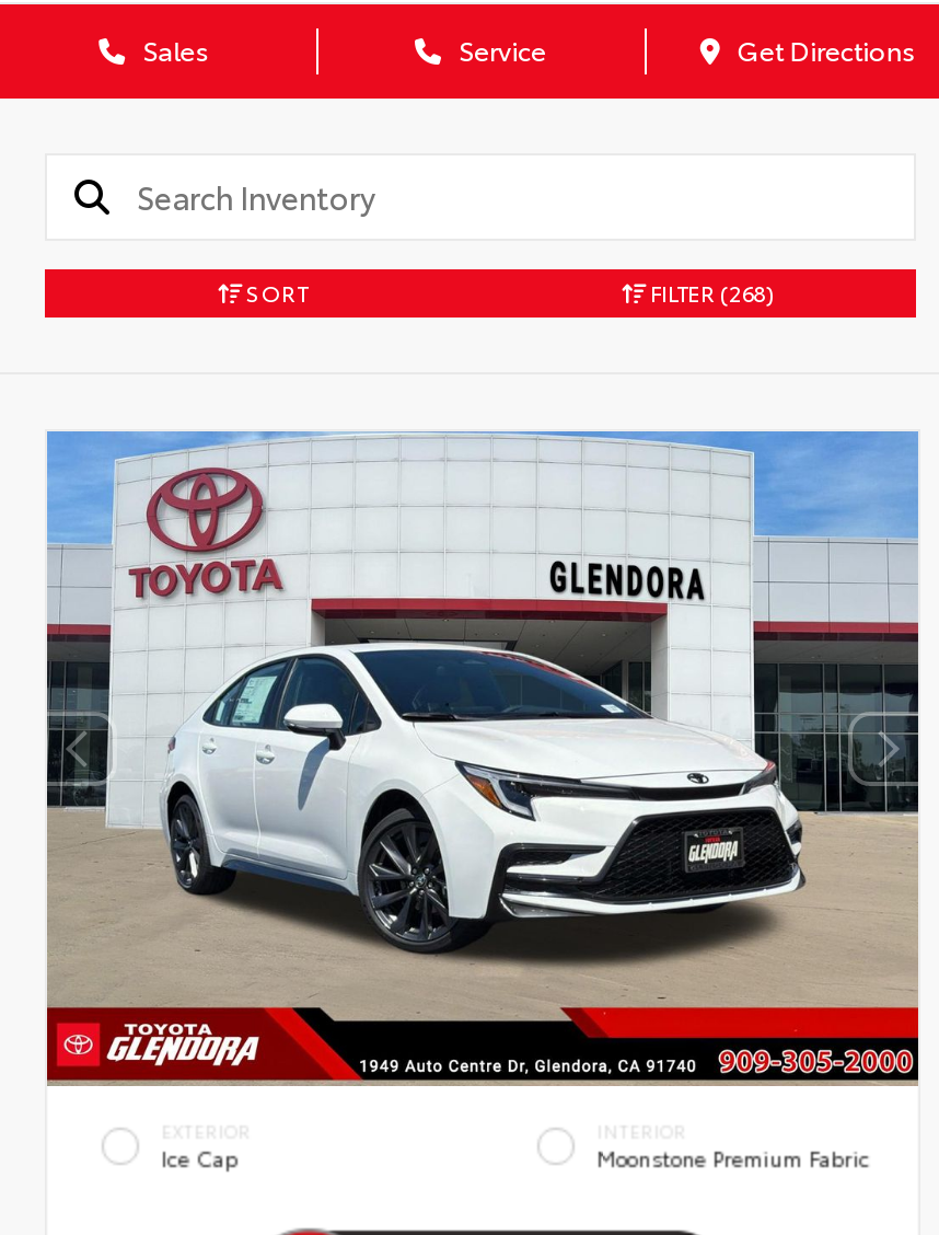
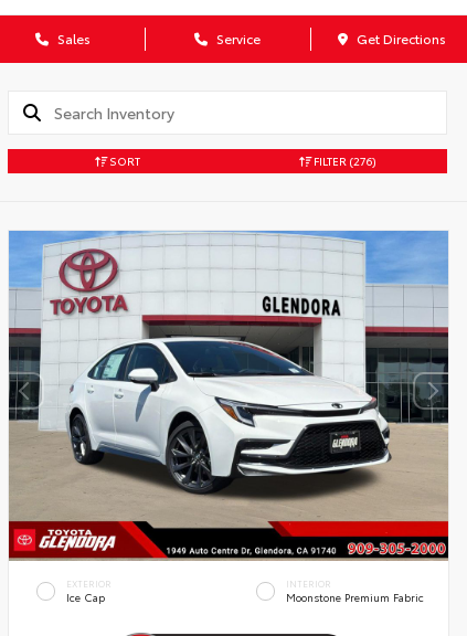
- FILTER (268)
+ FILTER (276)
